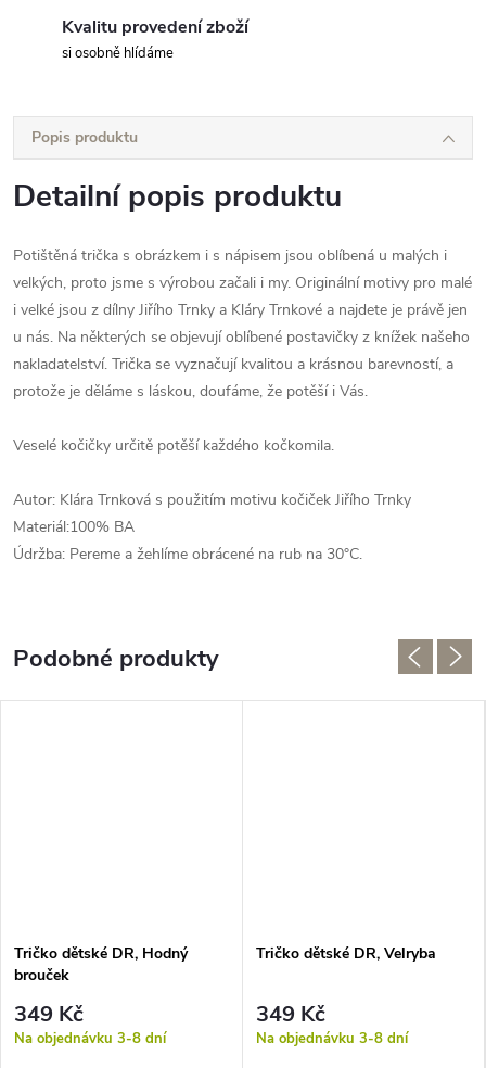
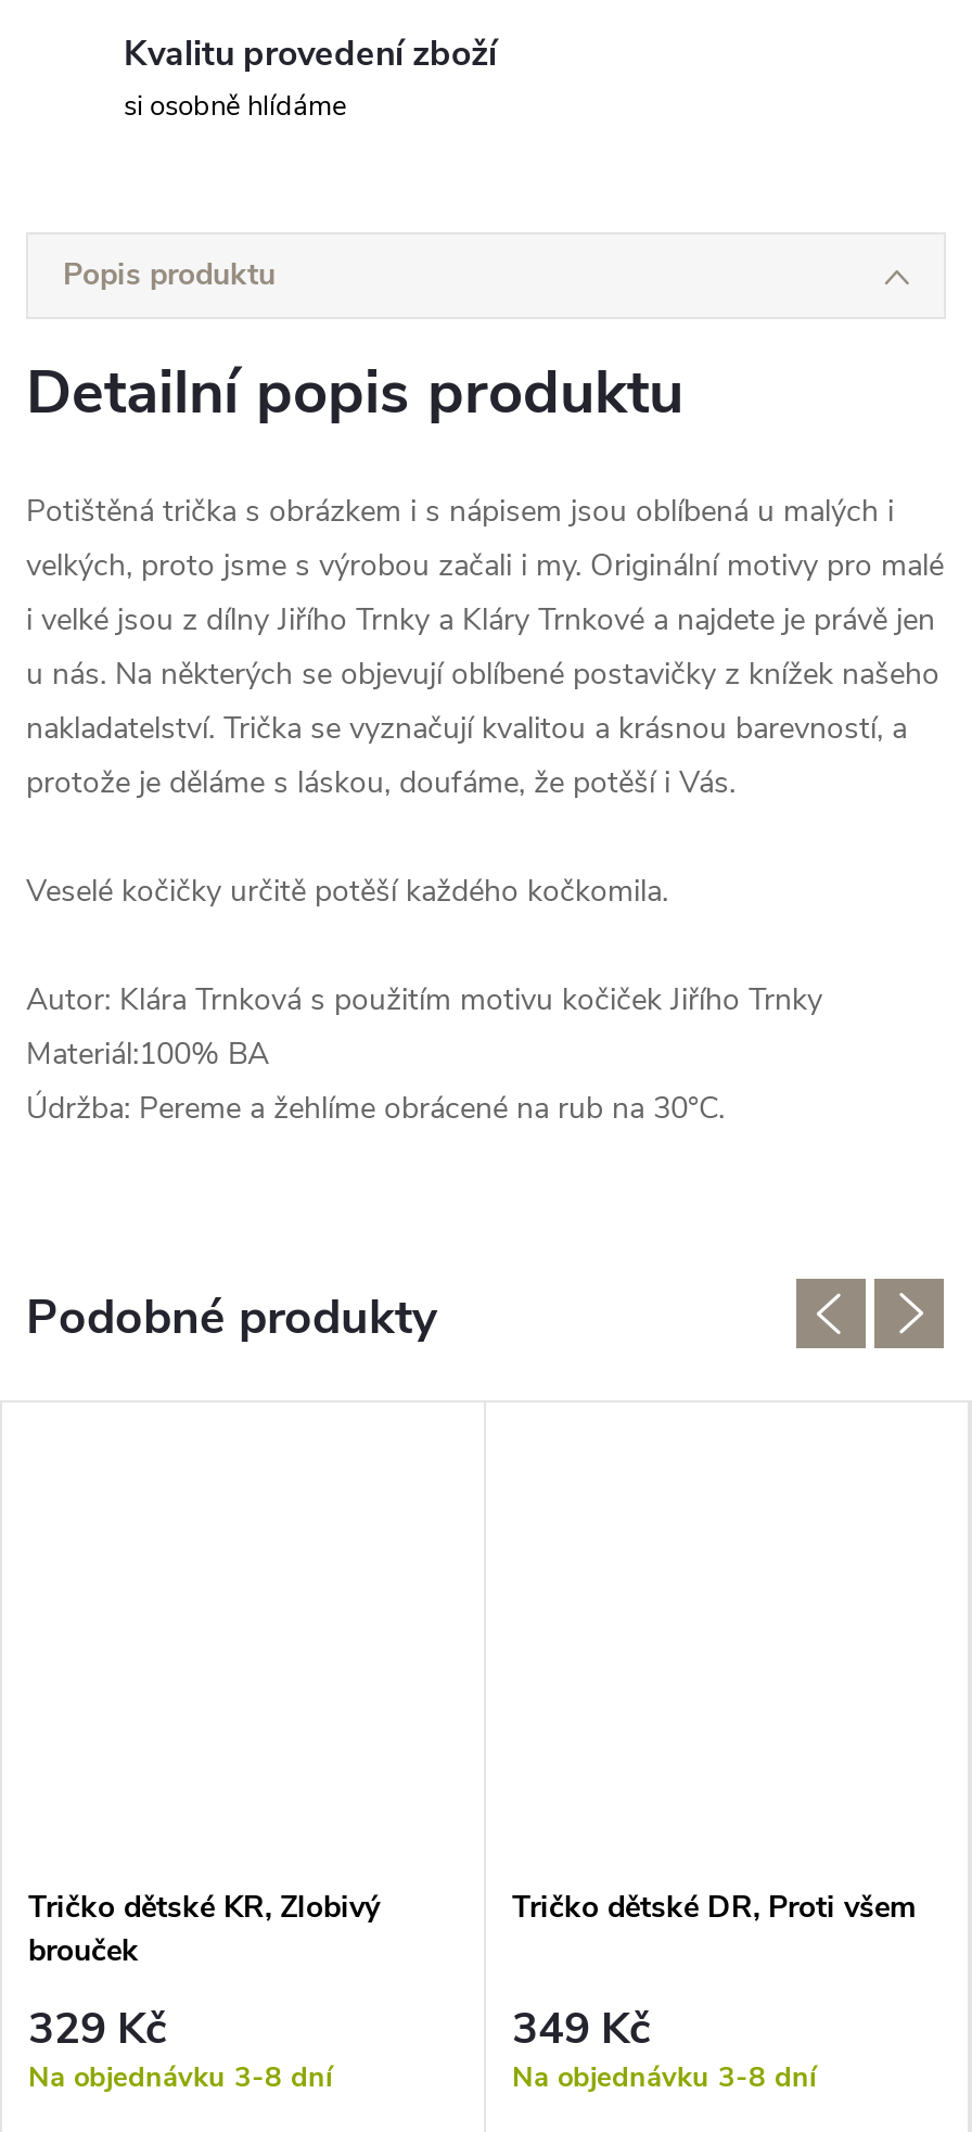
- Tričko dětské DR, Hodný
+ Tričko dětské KR, Zlobivý

- Tričko dětské DR, Velryba
+ Tričko dětské DR, Proti všem

- 349 Kč
+ 329 Kč
